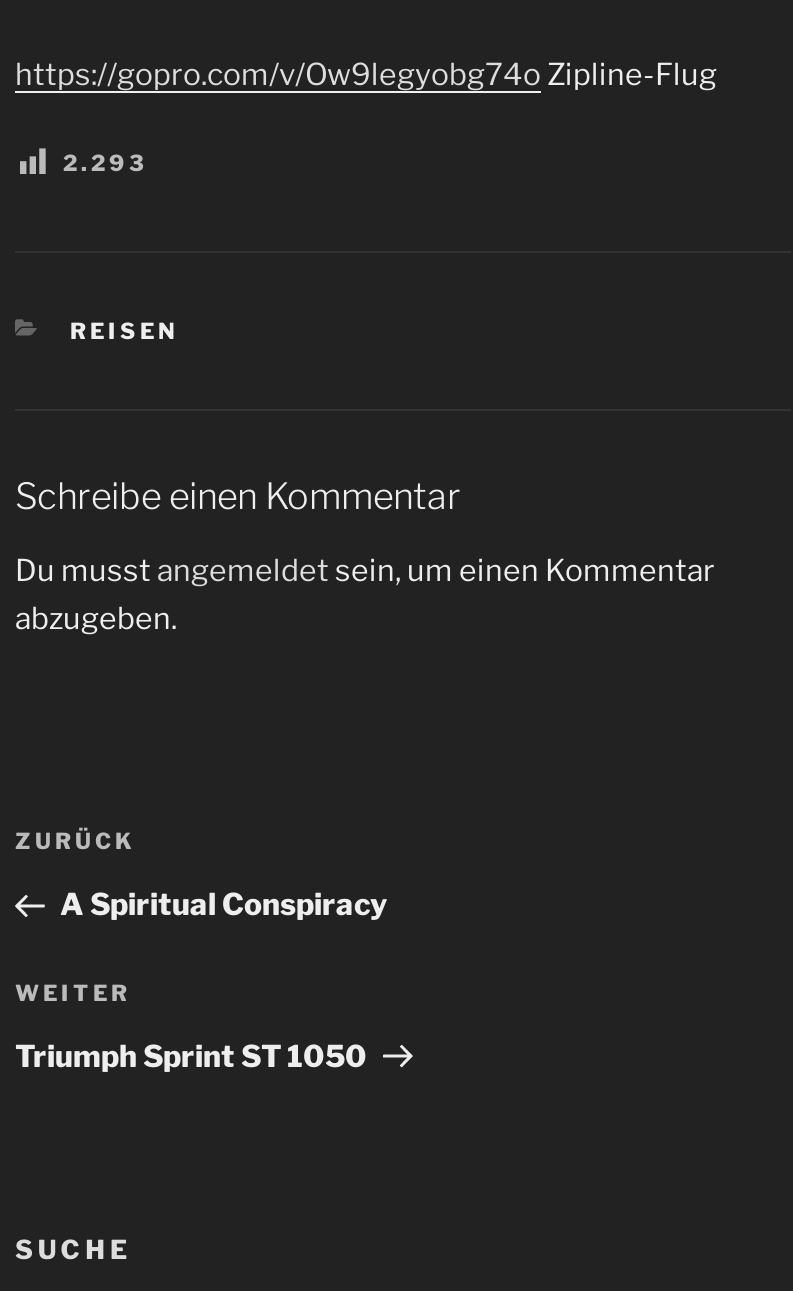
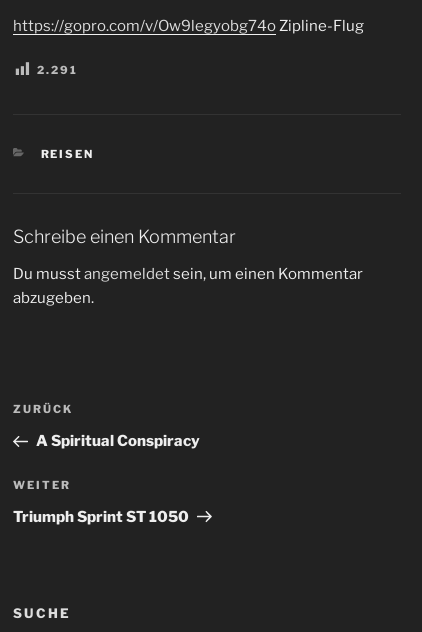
- 2.293
+ 2.291
